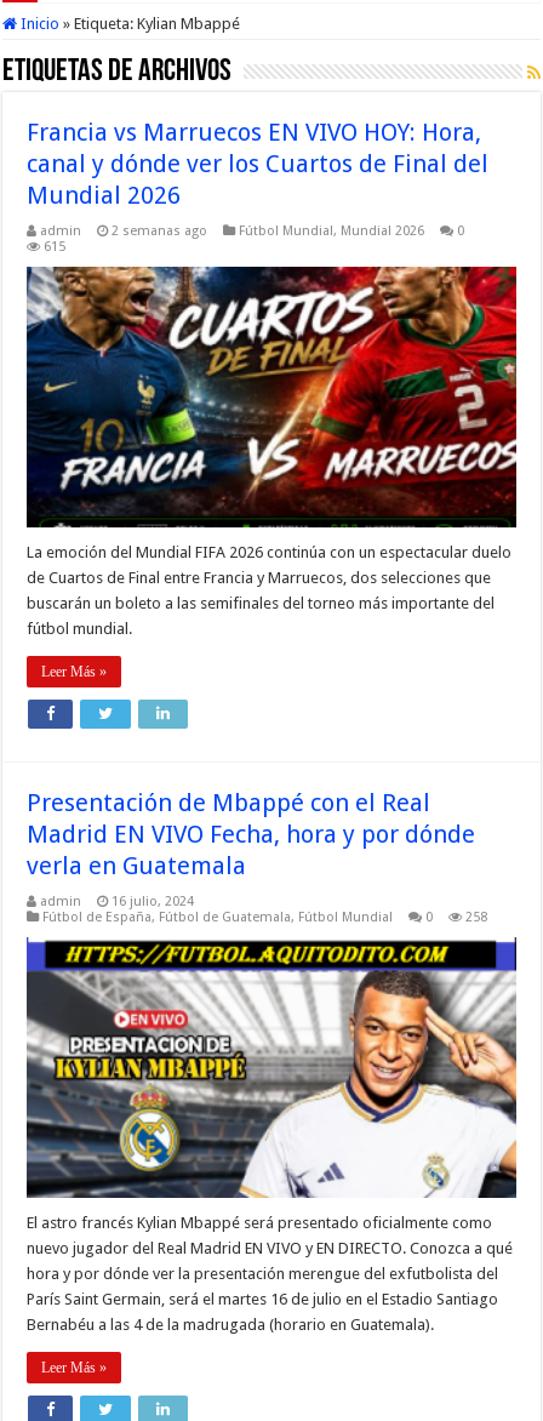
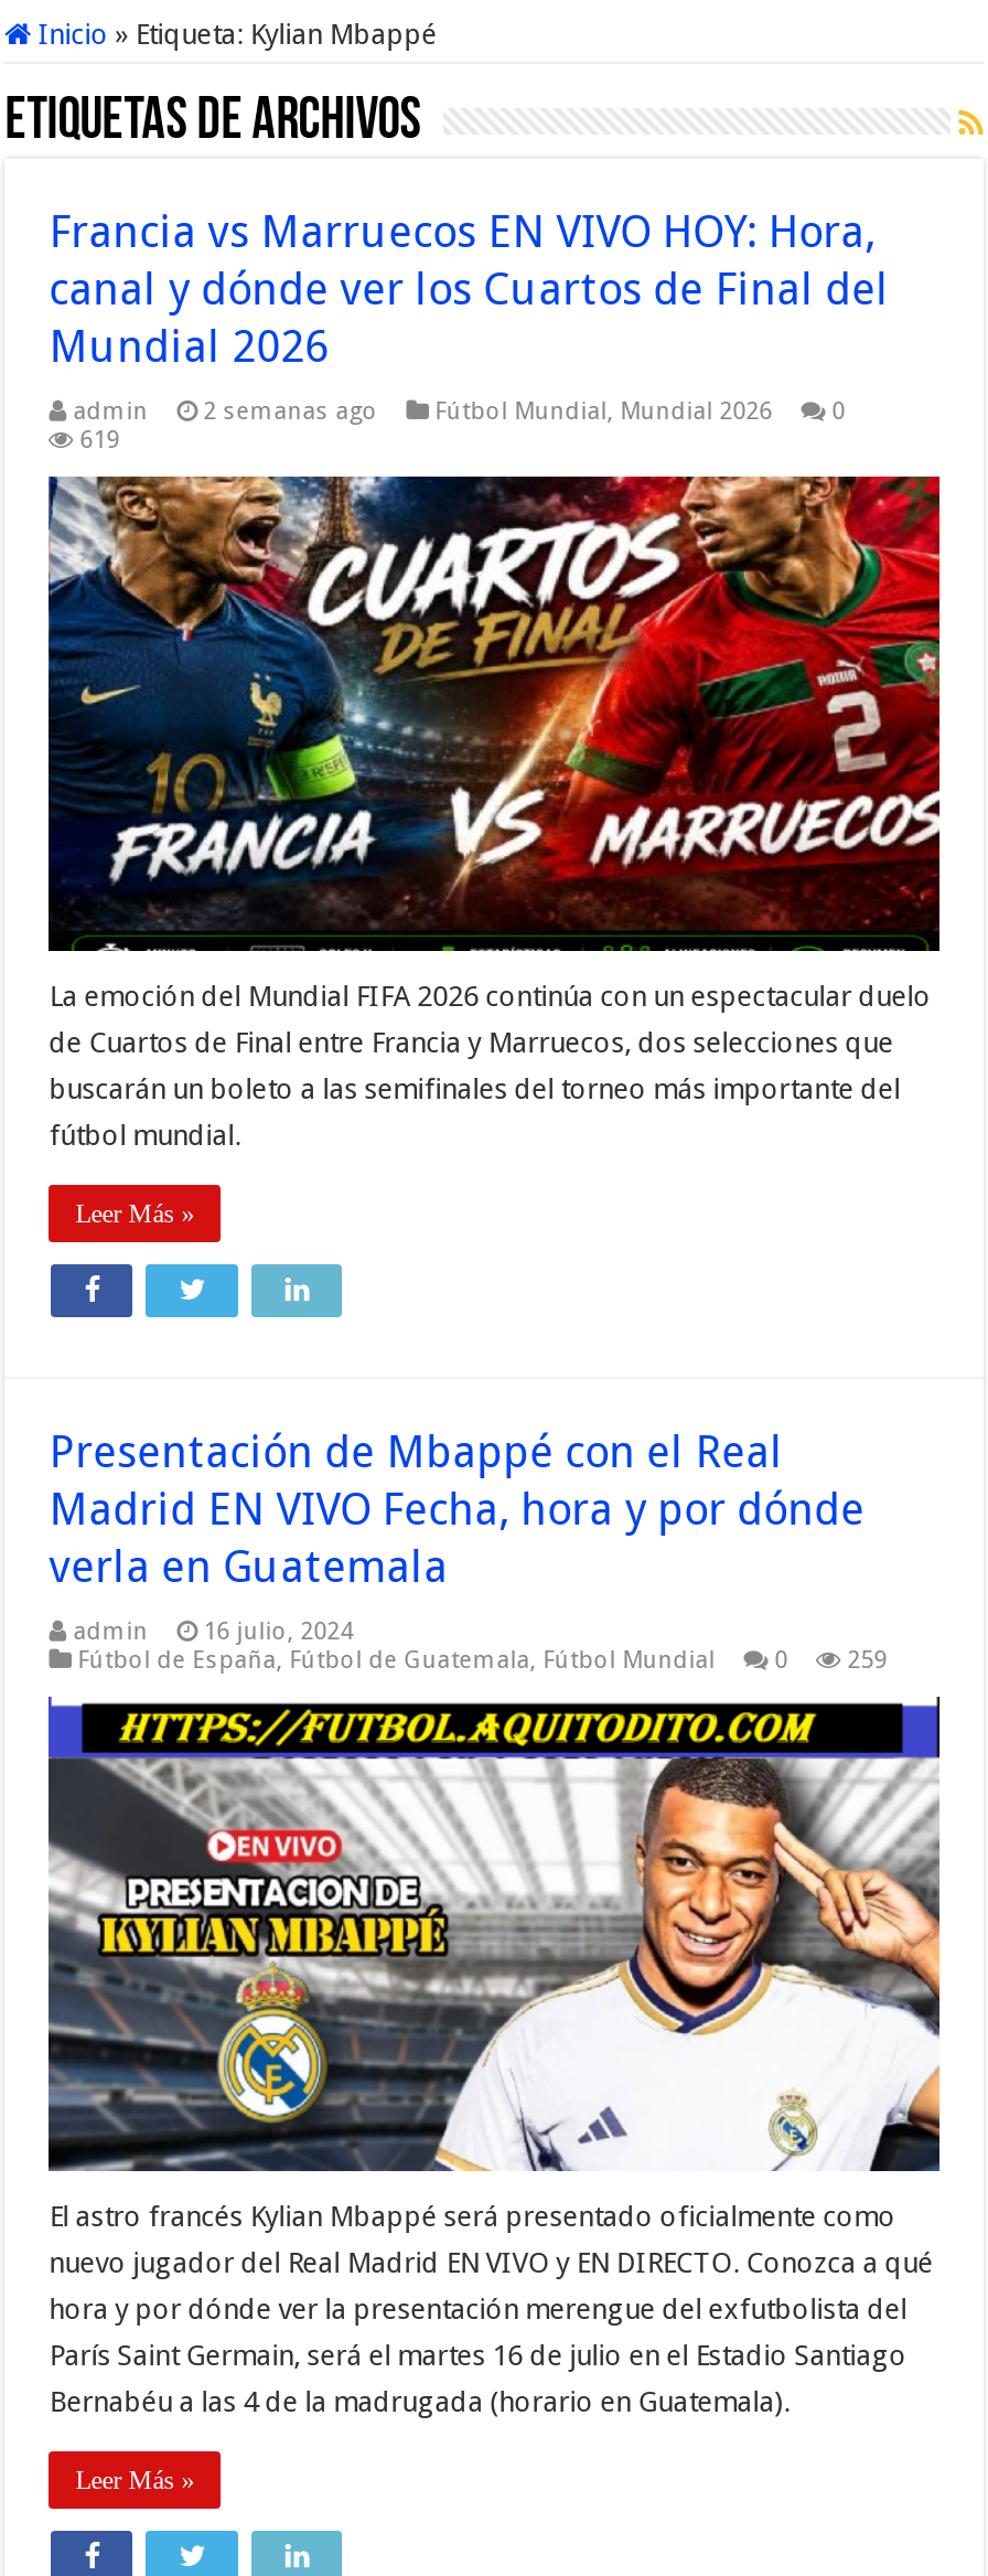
- 615
+ 619

- 258
+ 259
